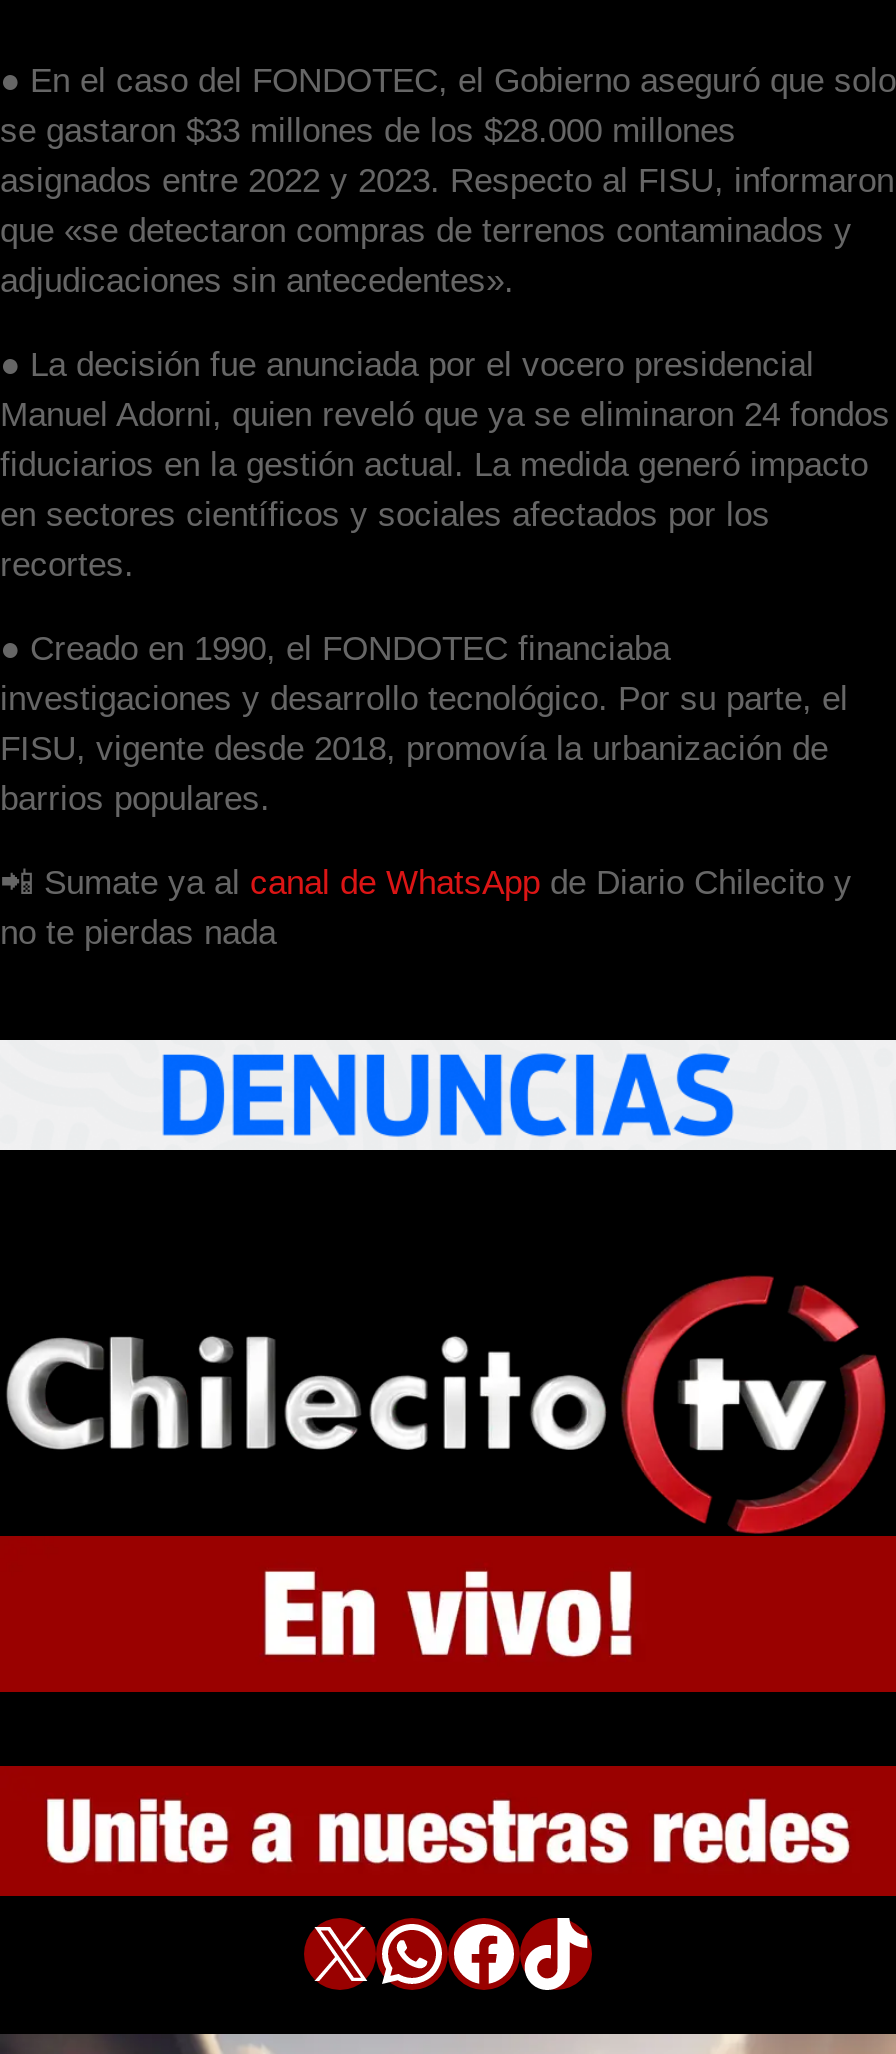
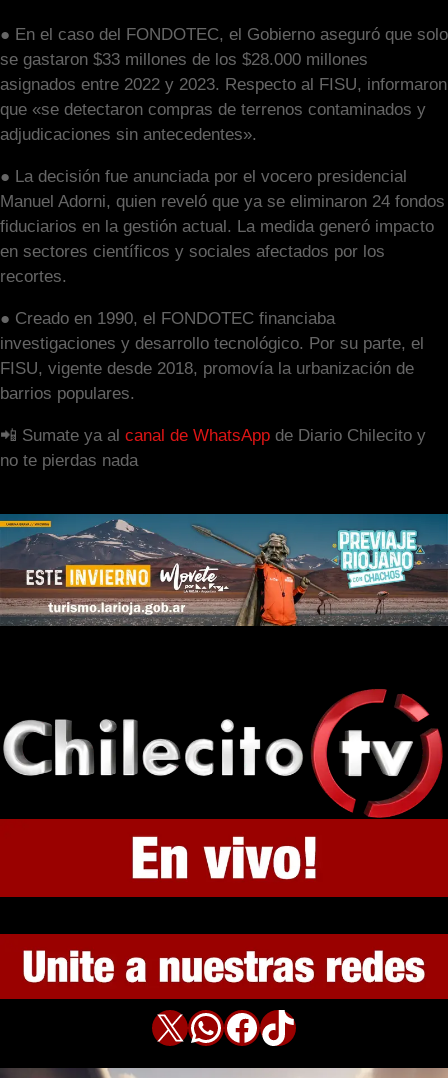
- [image]
+ [image]
